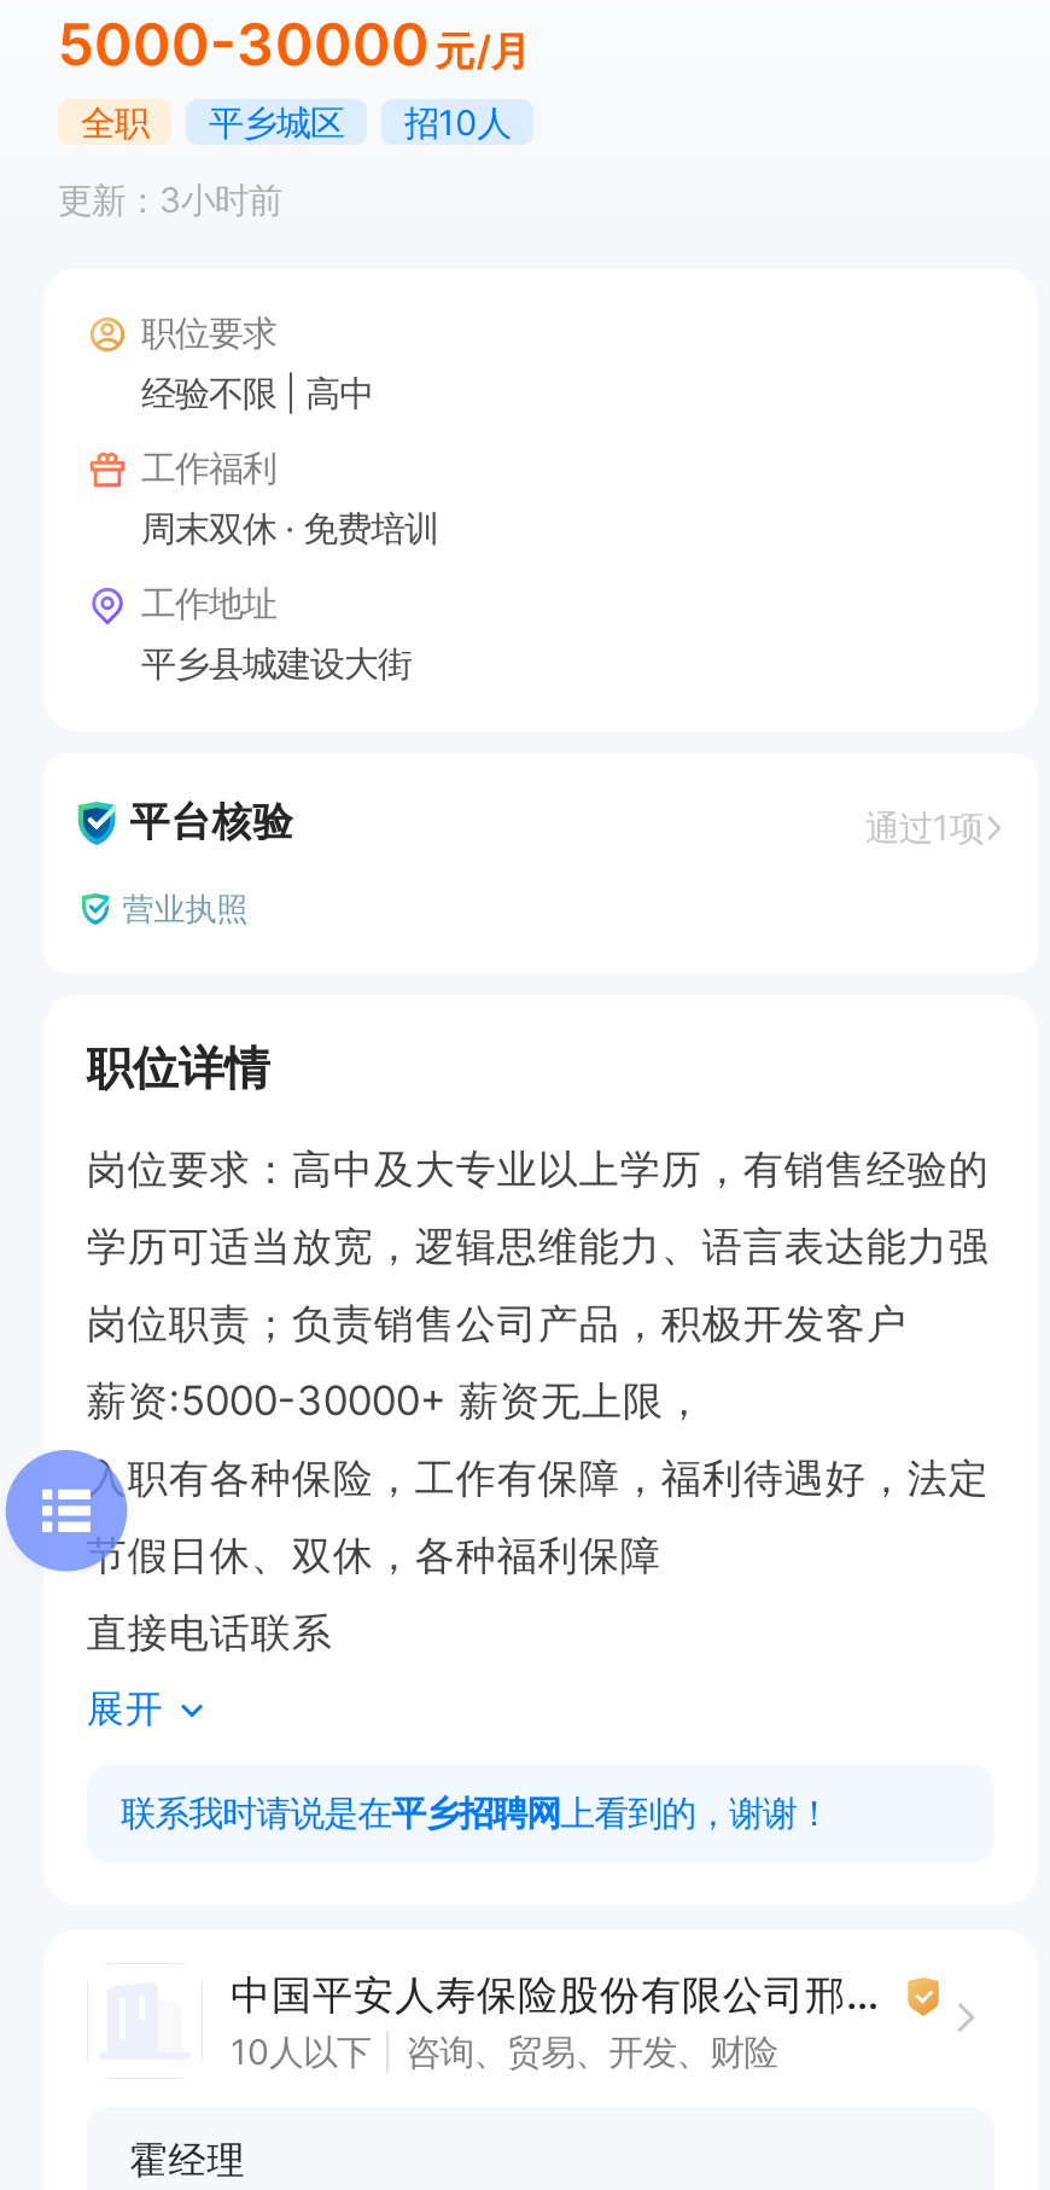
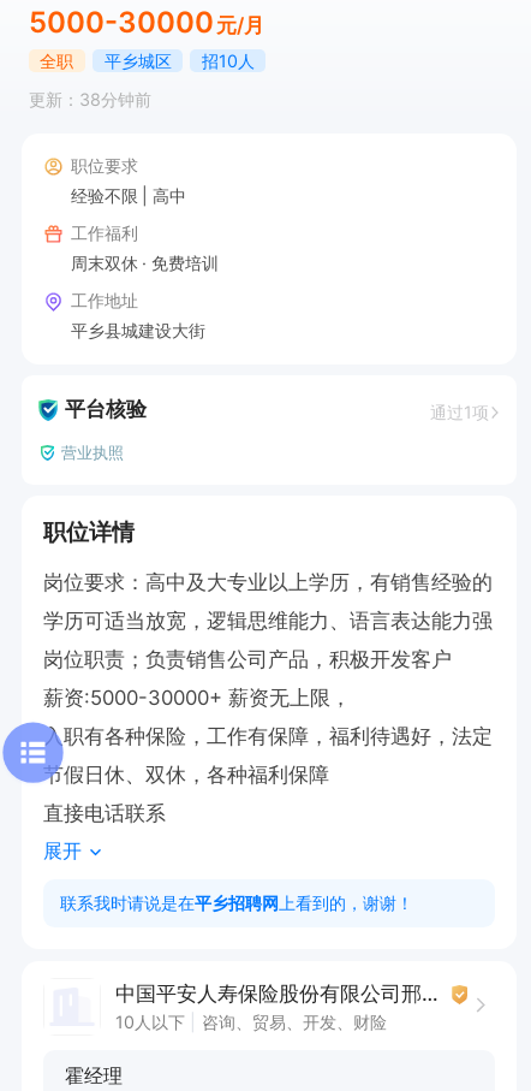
- 更新：3小时前
+ 更新：38分钟前
